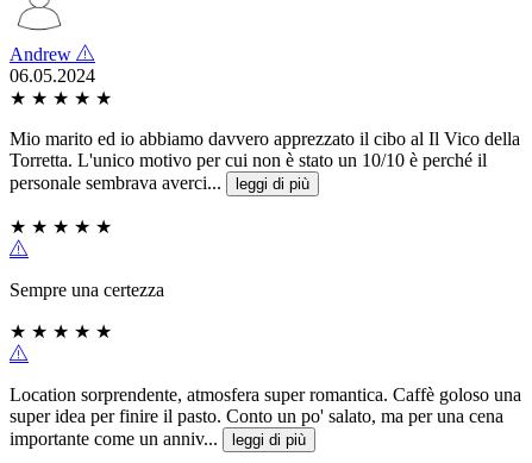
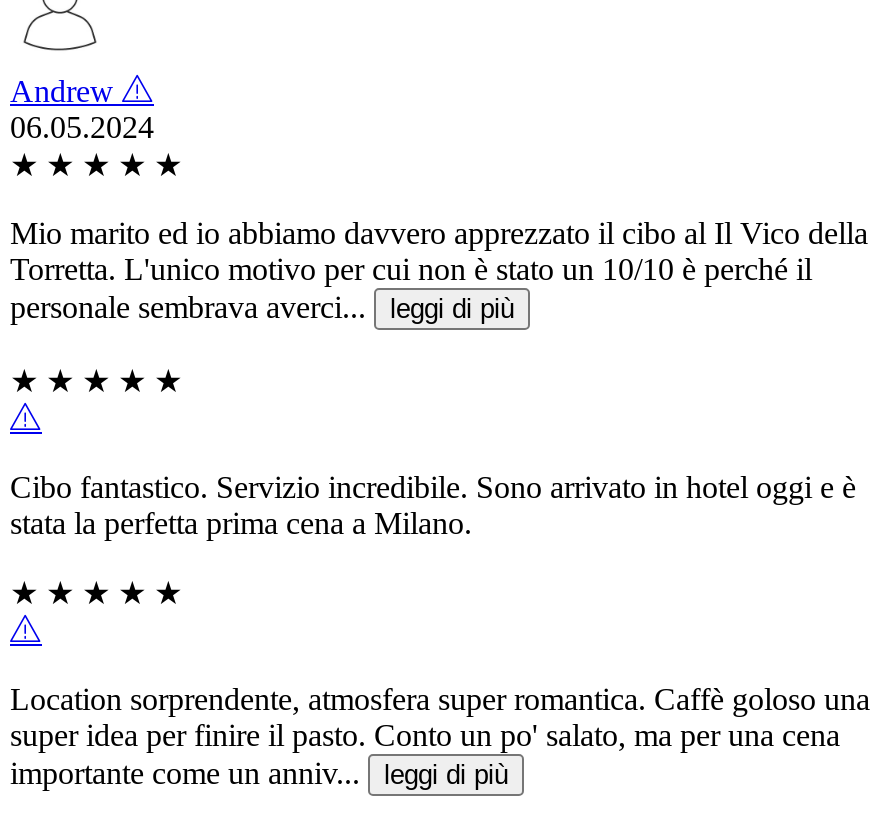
- Sempre una certezza
+ Cibo fantastico. Servizio incredibile. Sono arrivato in hotel oggi e è
+ stata la perfetta prima cena a Milano.
